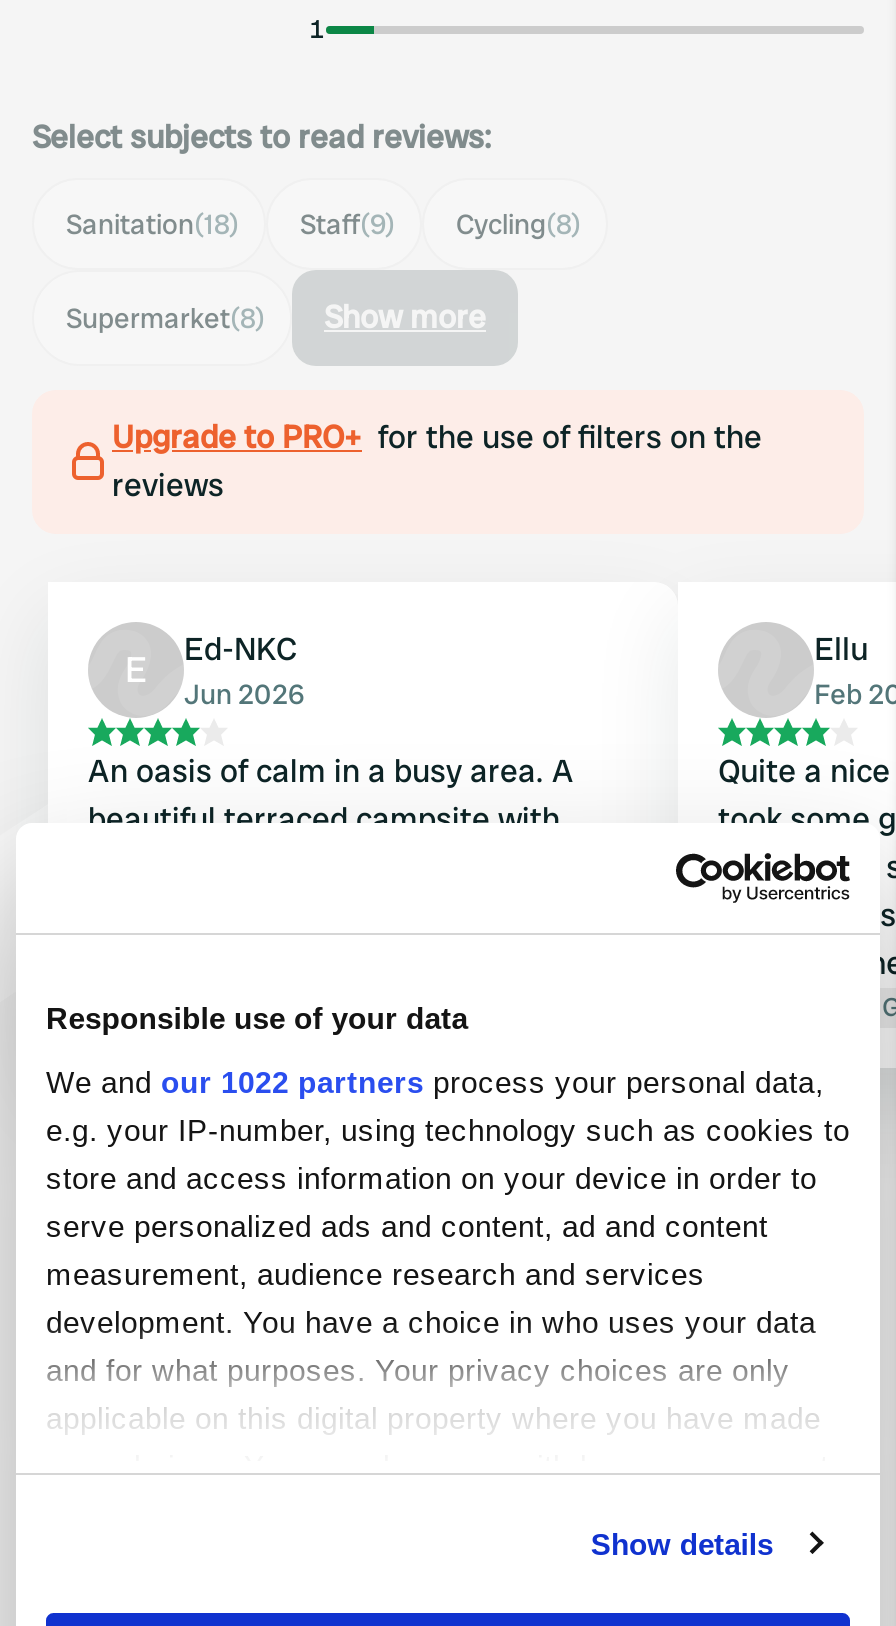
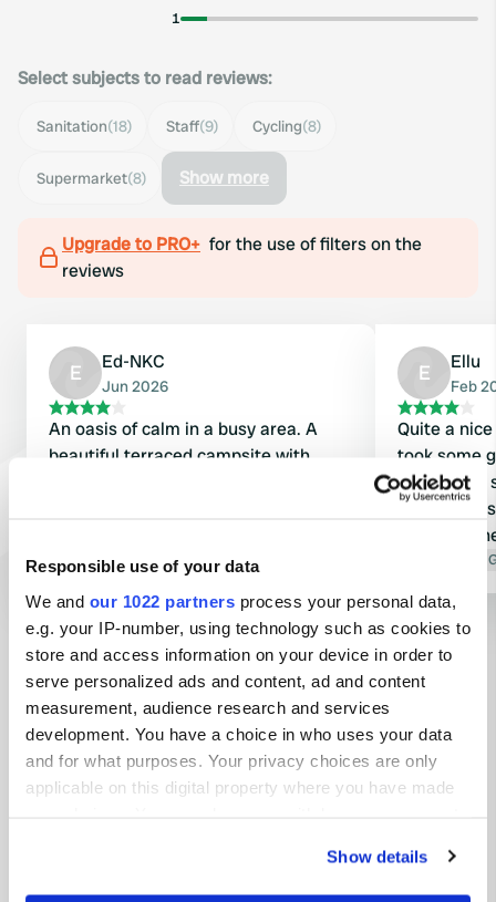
+ E
